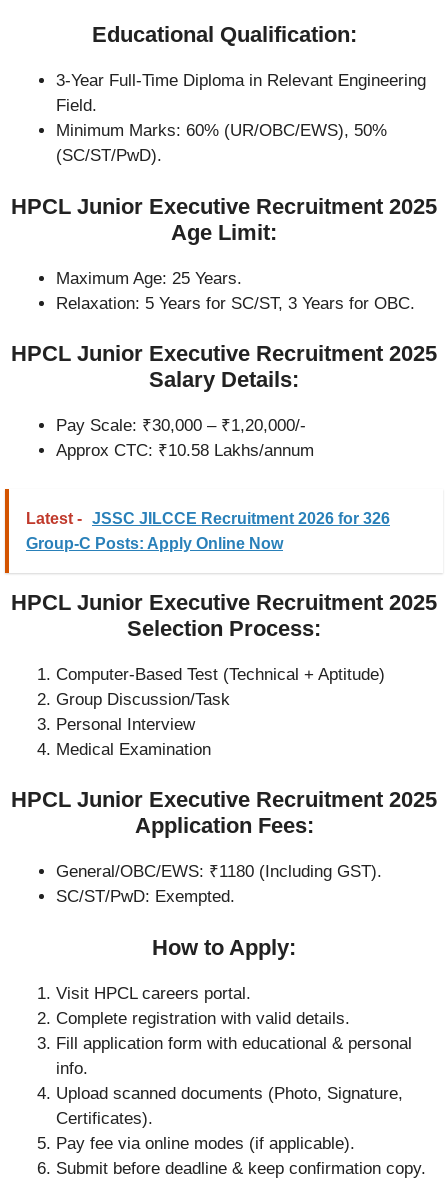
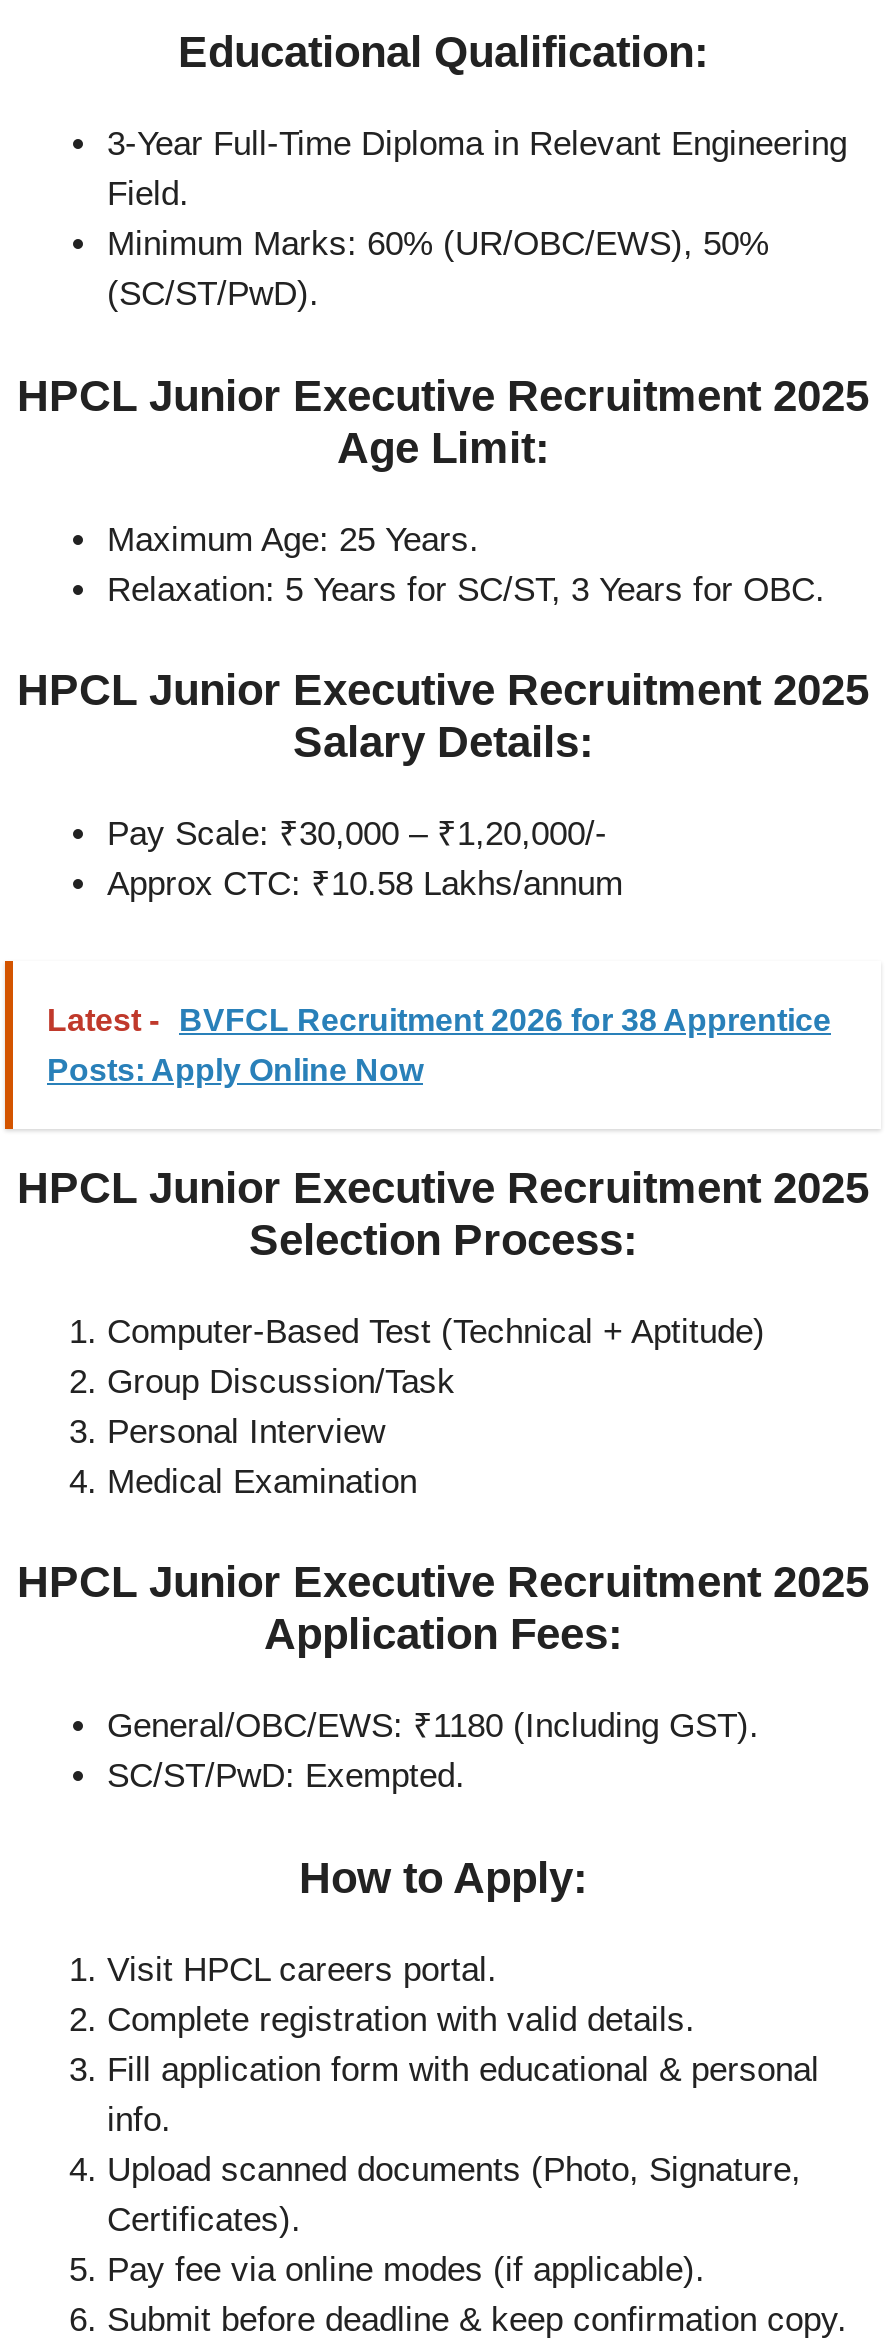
- Latest - JSSC JILCCE Recruitment 2026 for 326
+ Latest - BVFCL Recruitment 2026 for 38 Apprentice

- Group-C Posts: Apply Online Now
+ Posts: Apply Online Now
